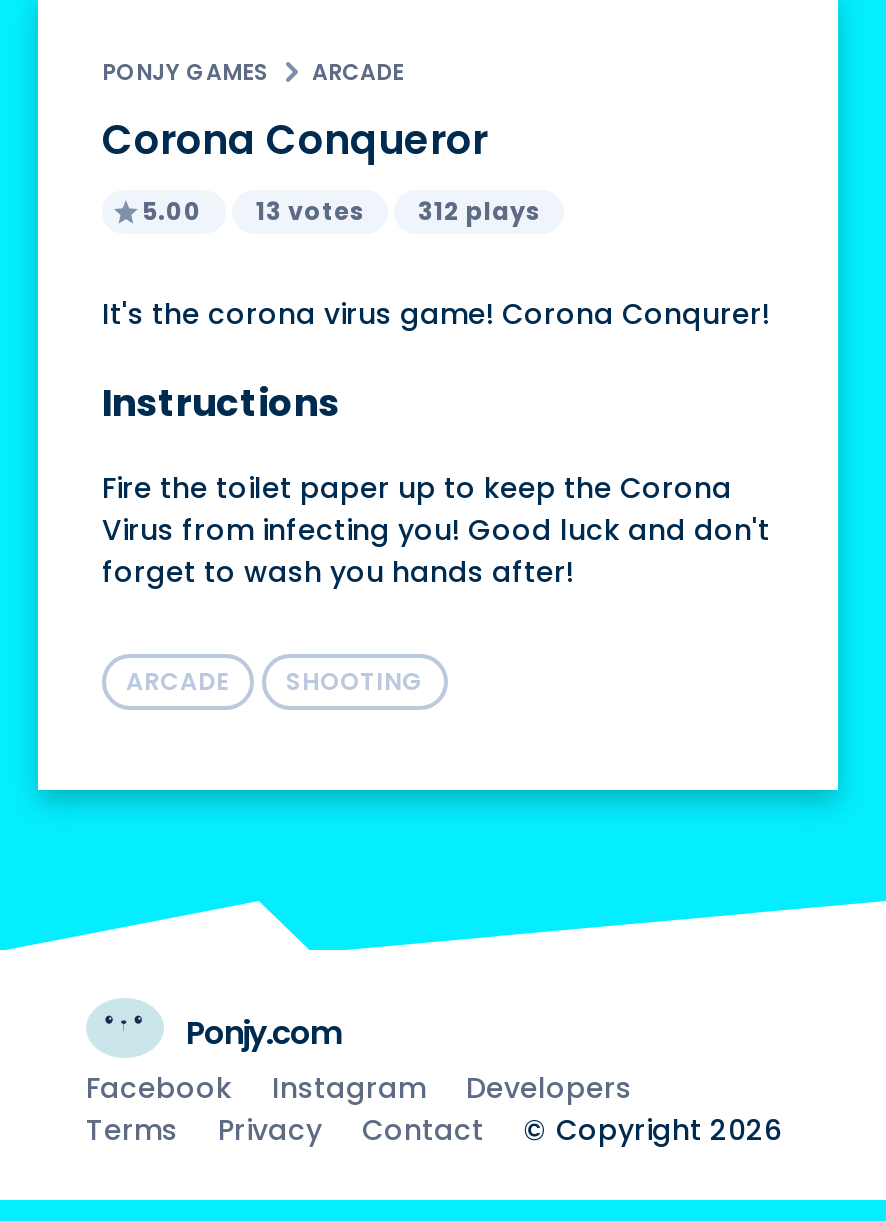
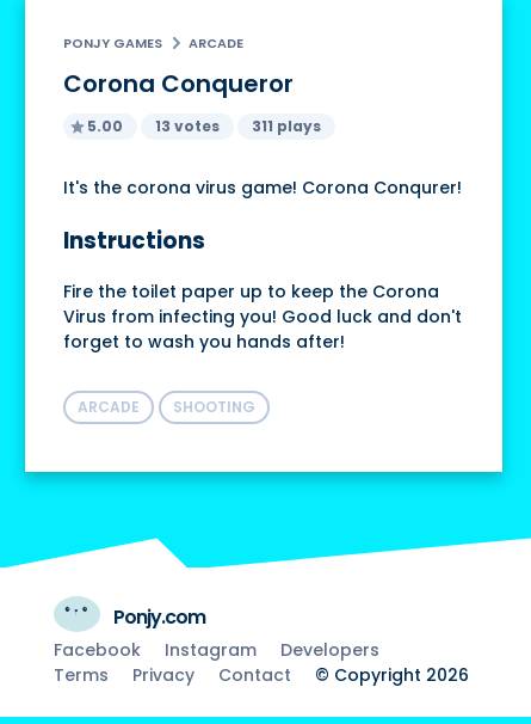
- 5.00 13 votes 312 plays
+ 5.00 13 votes 311 plays
